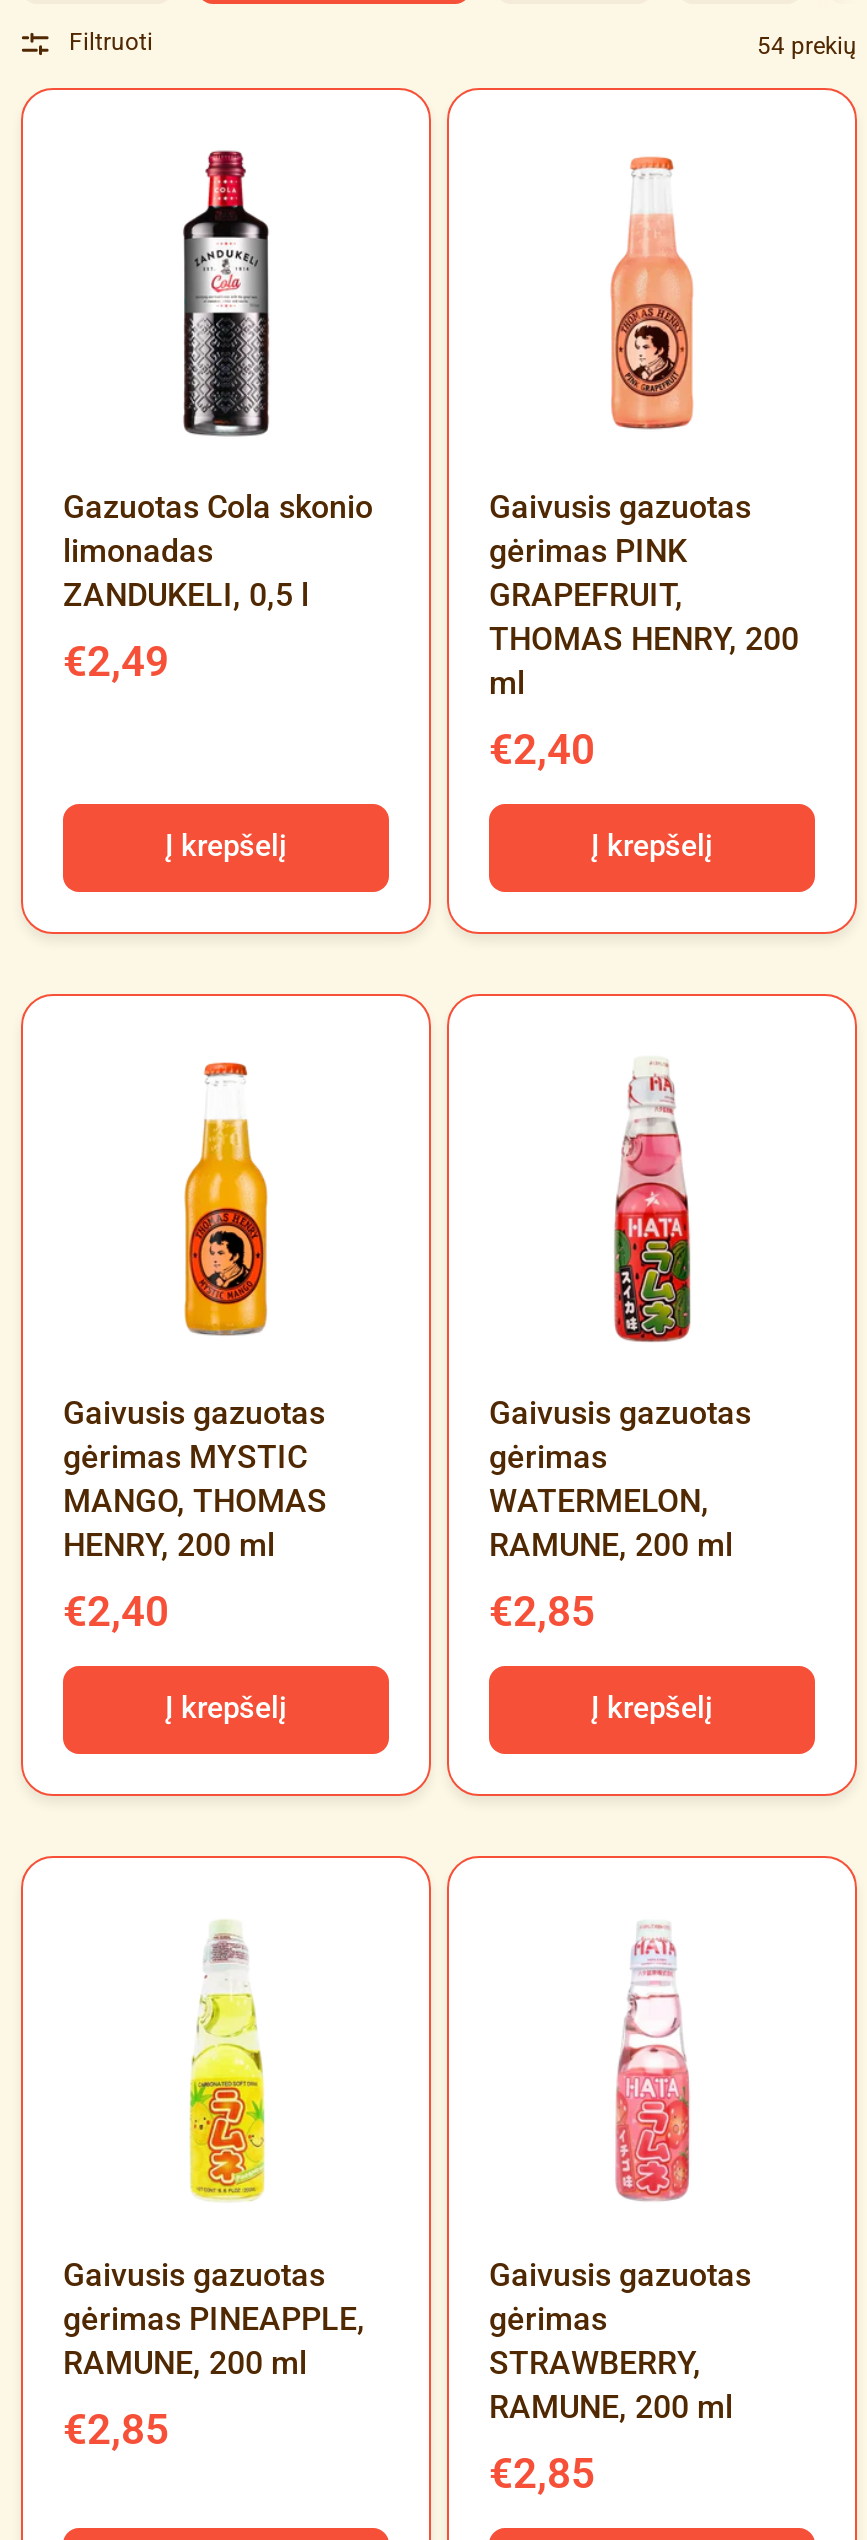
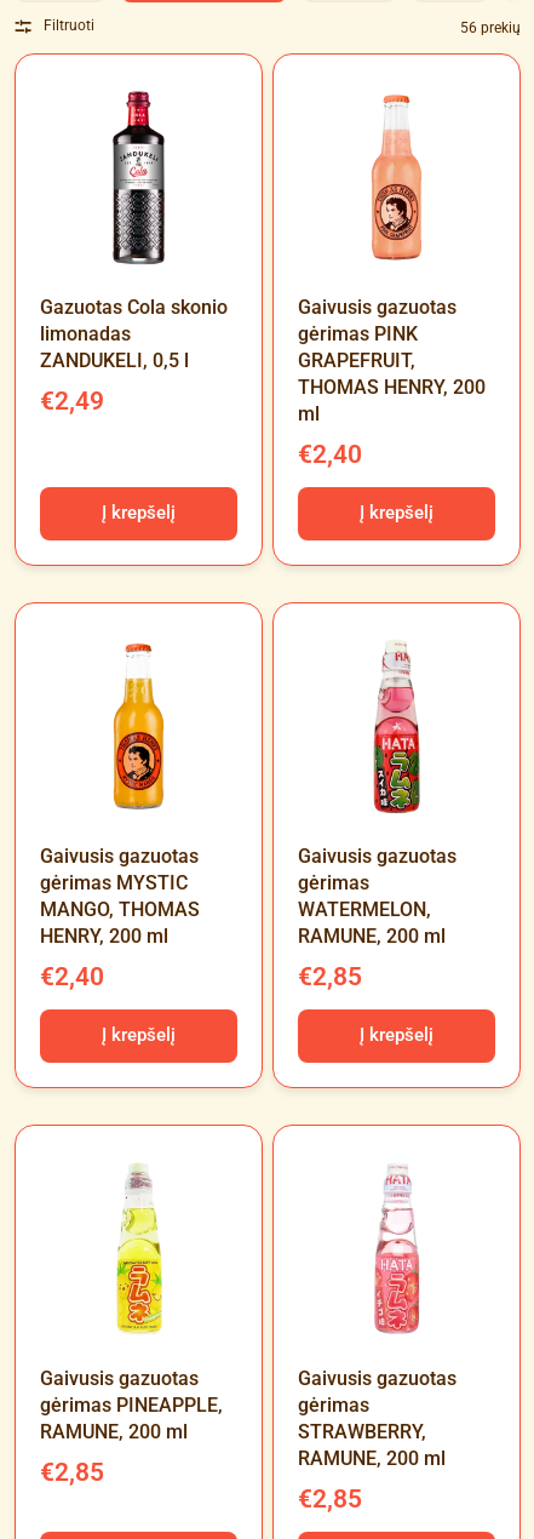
- 54 prekių
+ 56 prekių
